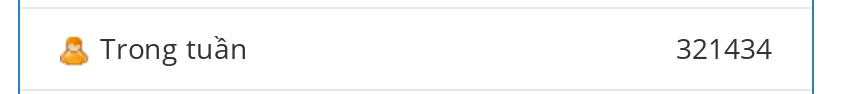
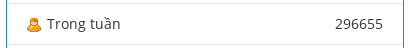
- 321434
+ 296655
